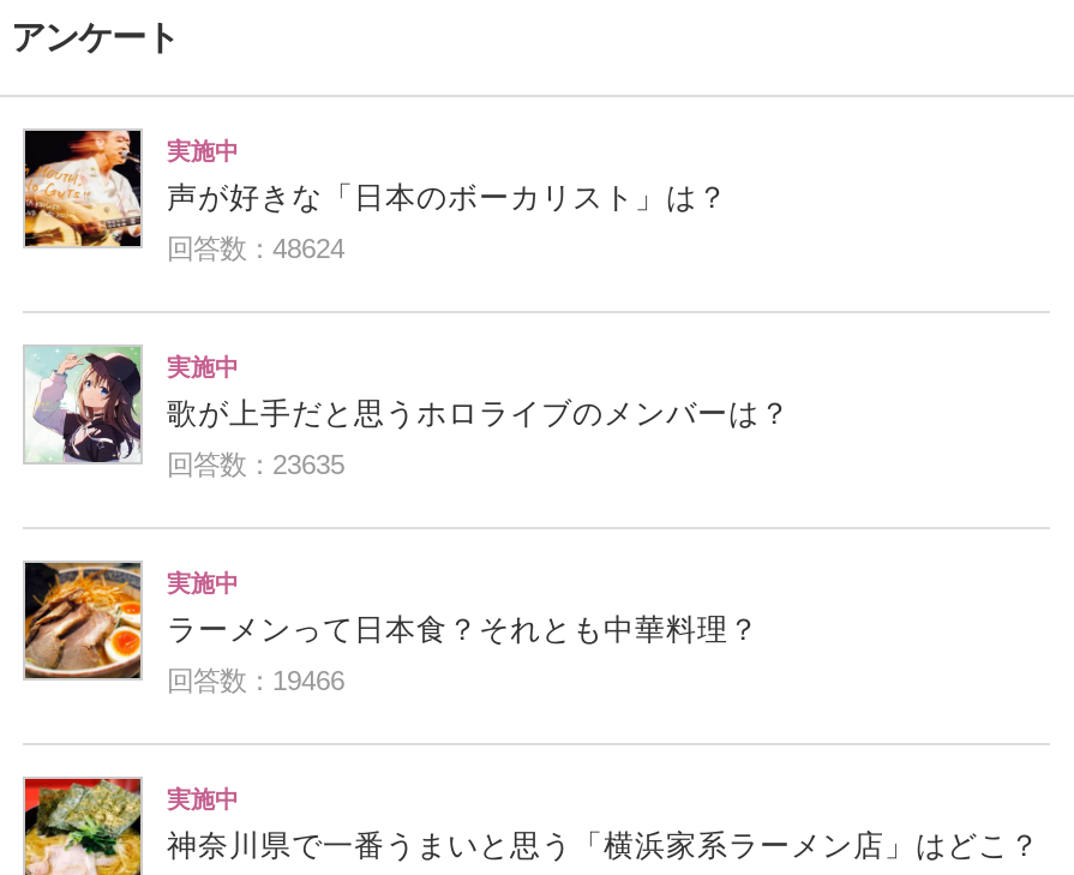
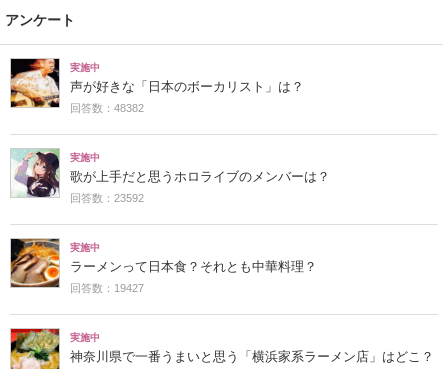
- 回答数：48624
+ 回答数：48382

- 回答数：23635
+ 回答数：23592

- 回答数：19466
+ 回答数：19427
